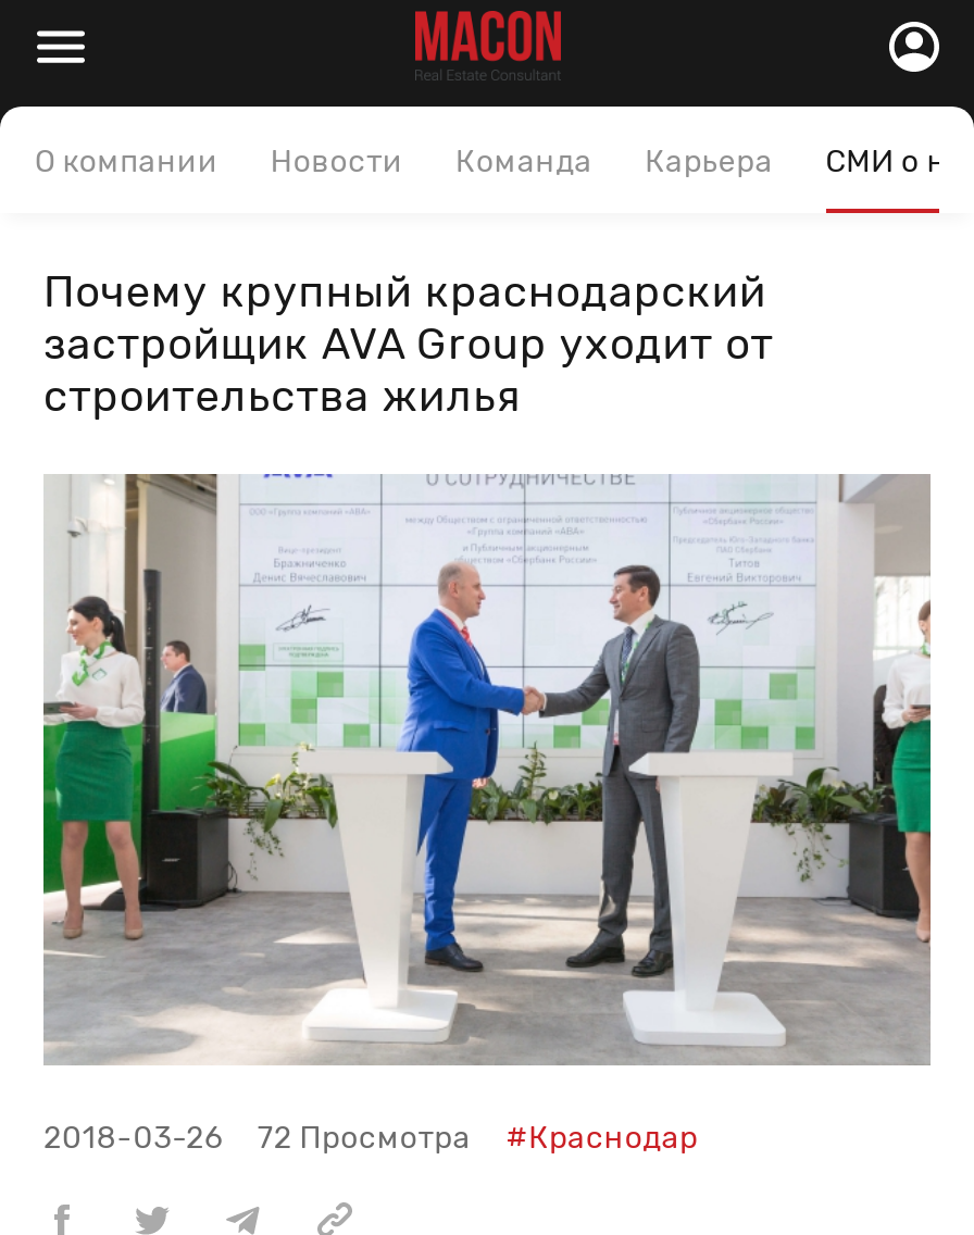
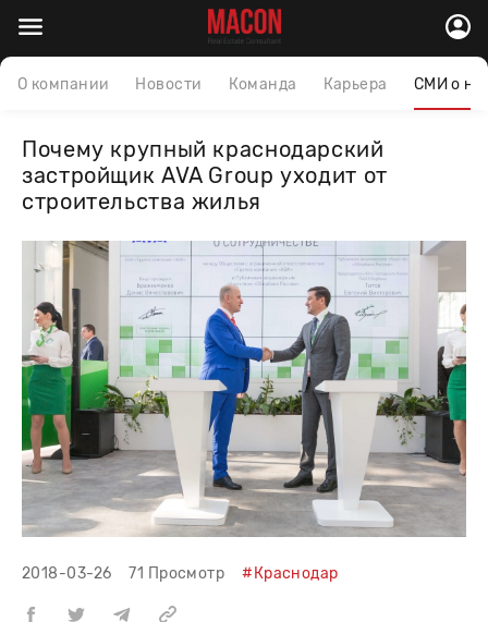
- 2018-03-26 72 Просмотра #Краснодар
+ 2018-03-26 71 Просмотр #Краснодар
